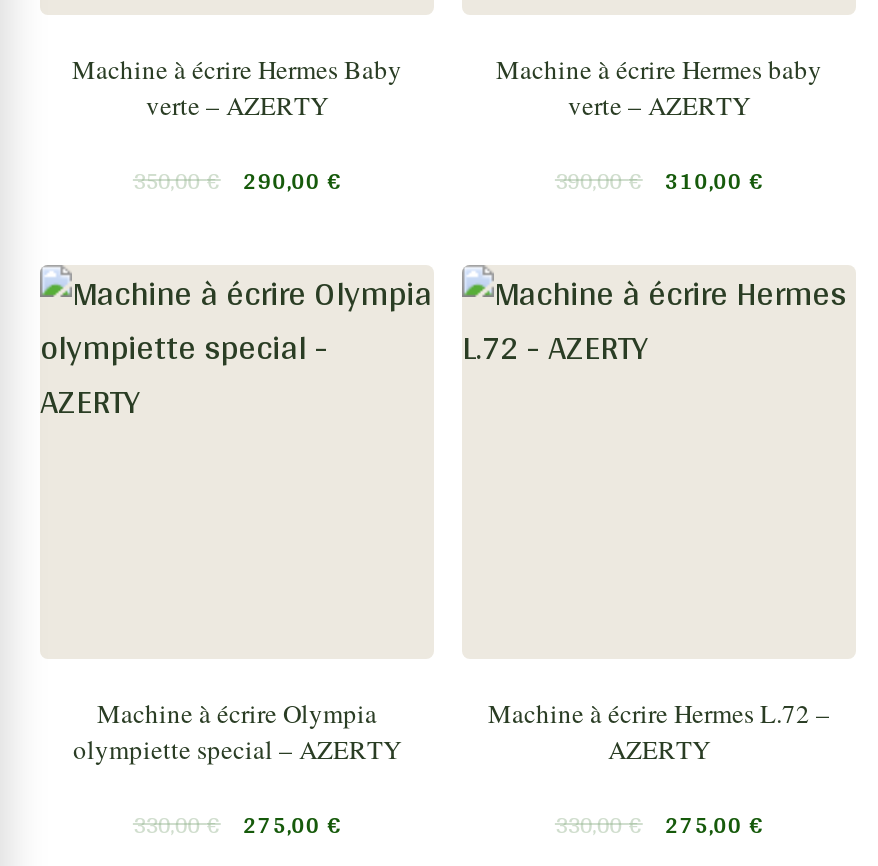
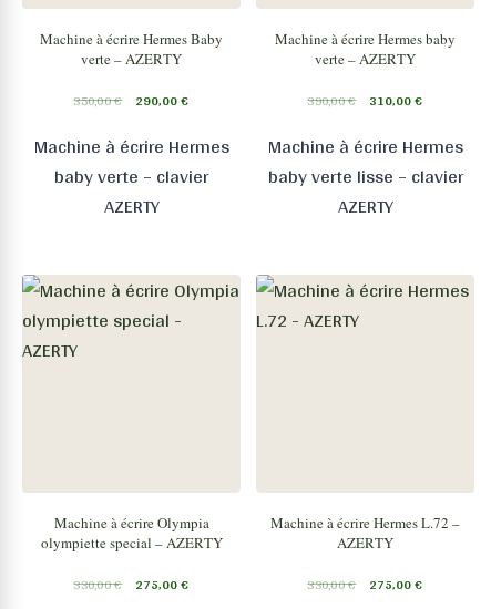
+ Machine à écrire Hermes
+ baby verte – clavier
+ AZERTY

+ Machine à écrire Hermes
+ baby verte lisse – clavier
+ AZERTY
